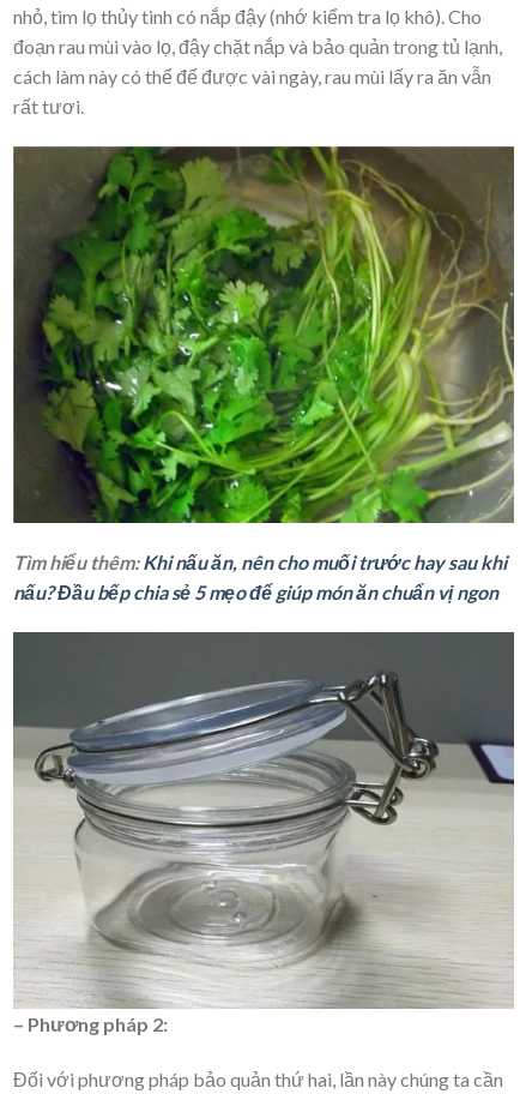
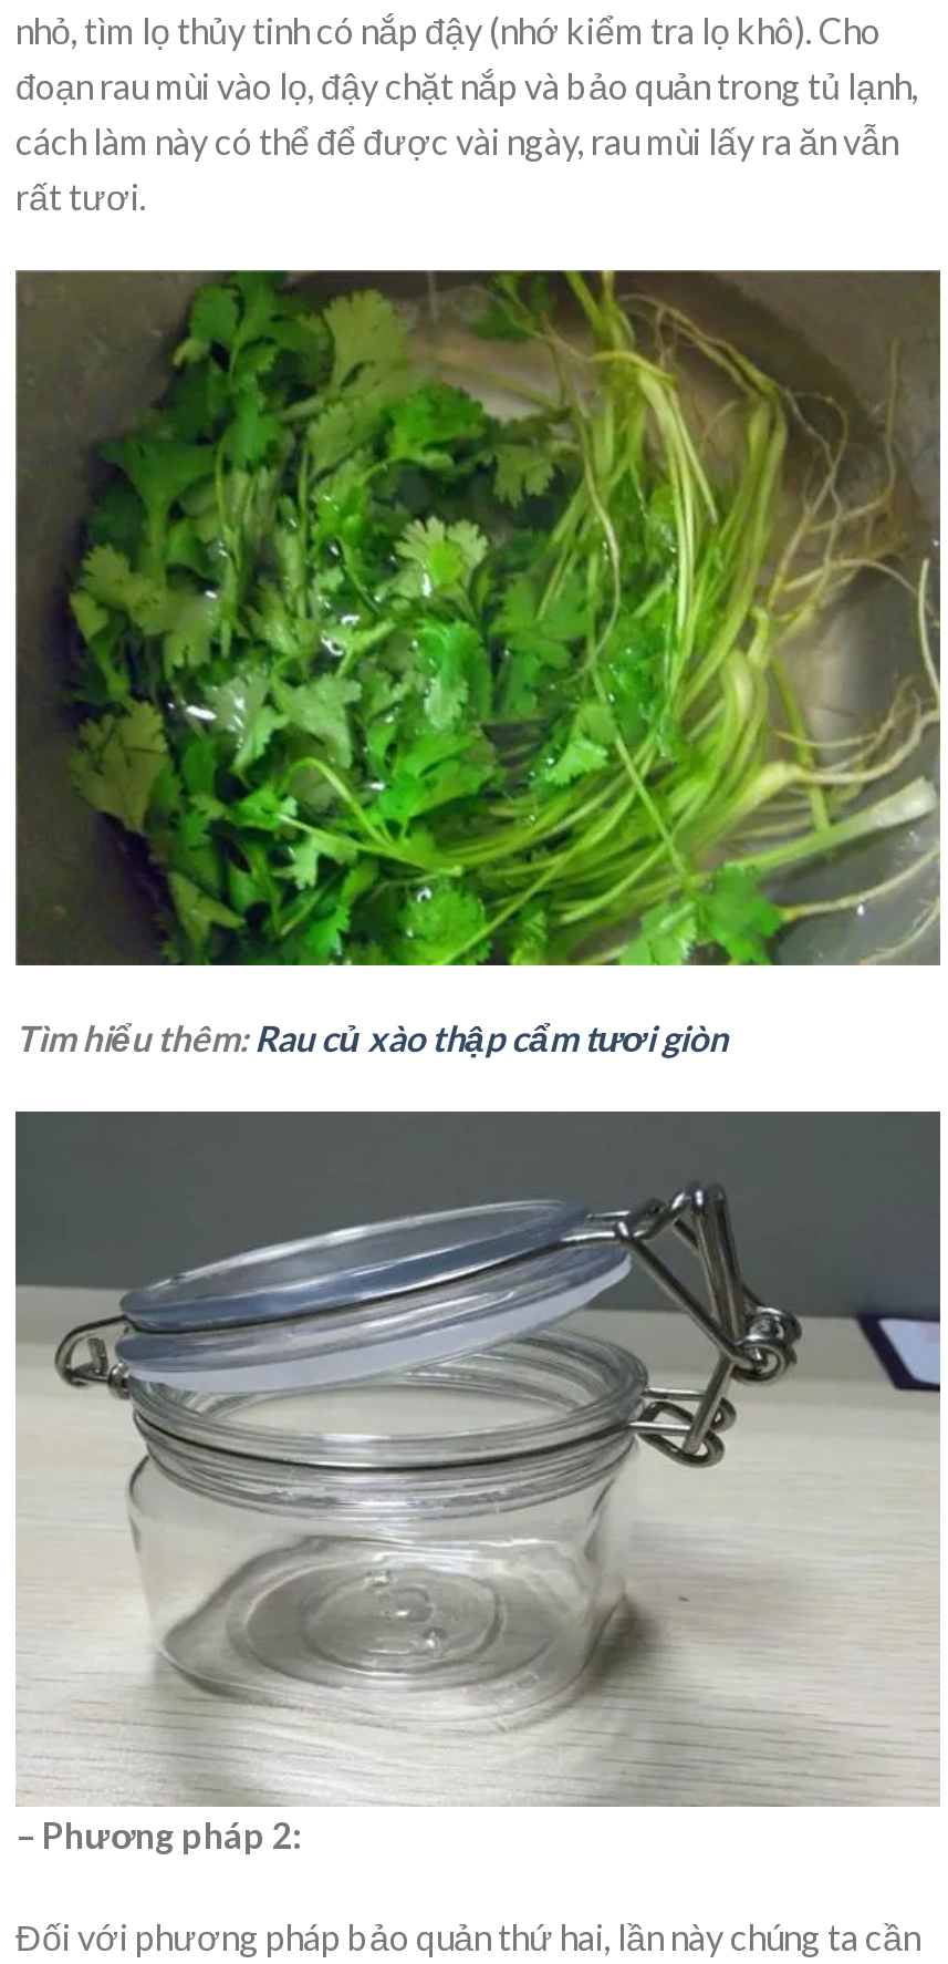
- Tìm hiểu thêm:Khi nấu ăn, nên cho muối trước hay sau khi
- nấu? Đầu bếp chia sẻ 5 mẹo để giúp món ăn chuẩn vị ngon
+ Tìm hiểu thêm: Rau củ xào thập cẩm tươi giòn
